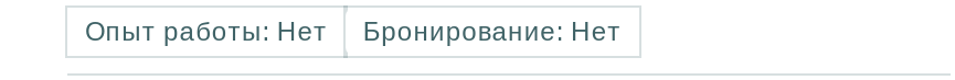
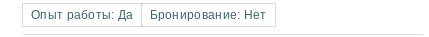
- Опыт работы: Нет
+ Опыт работы: Да
